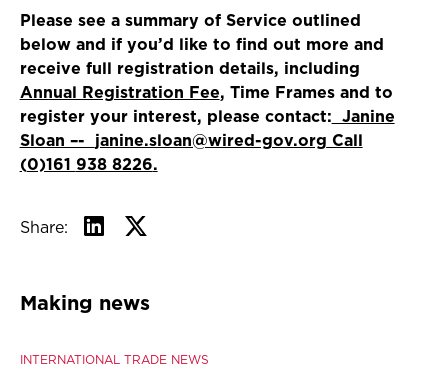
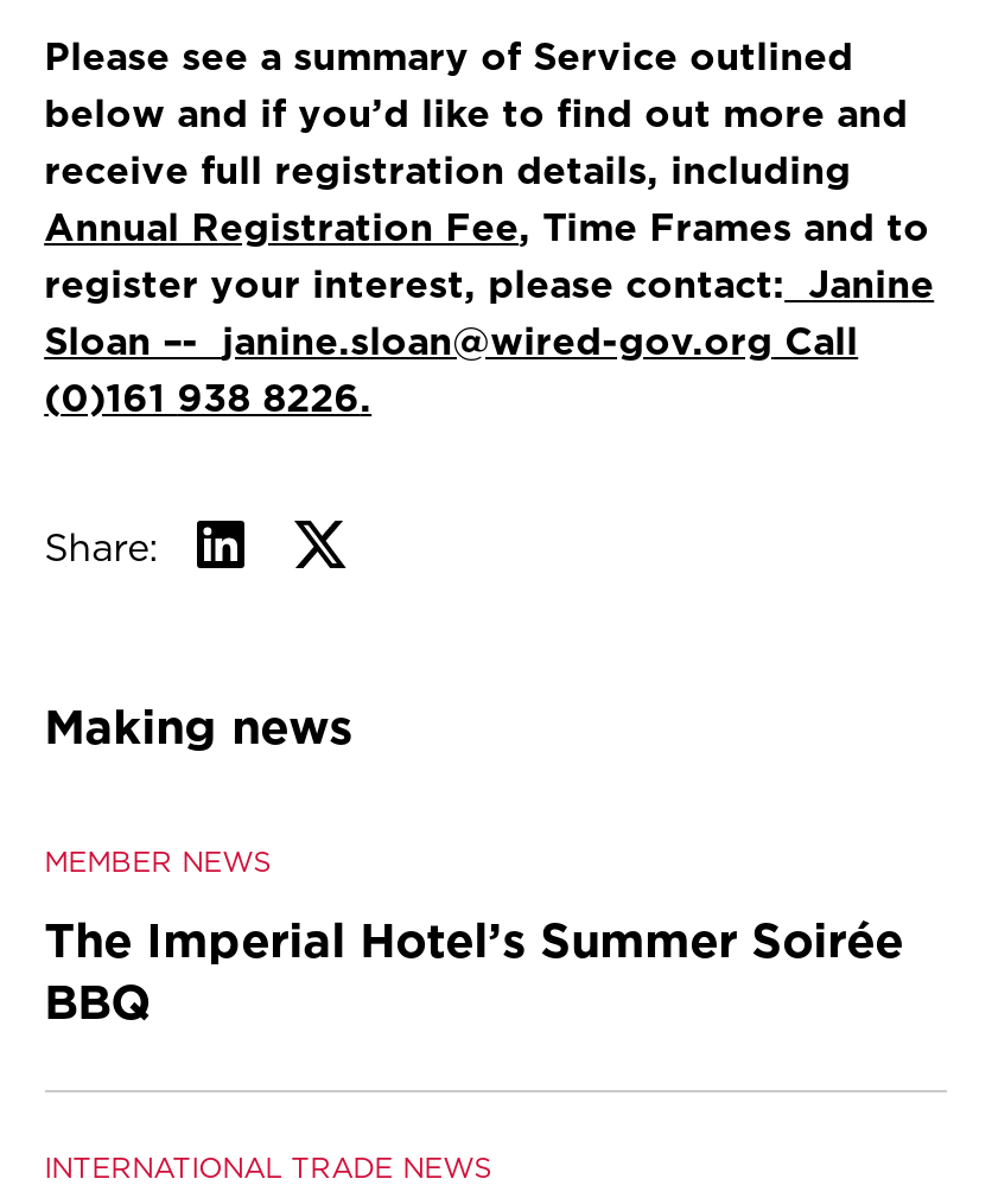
+ MEMBER NEWS
+ The Imperial Hotel’s Summer Soirée
+ BBQ
